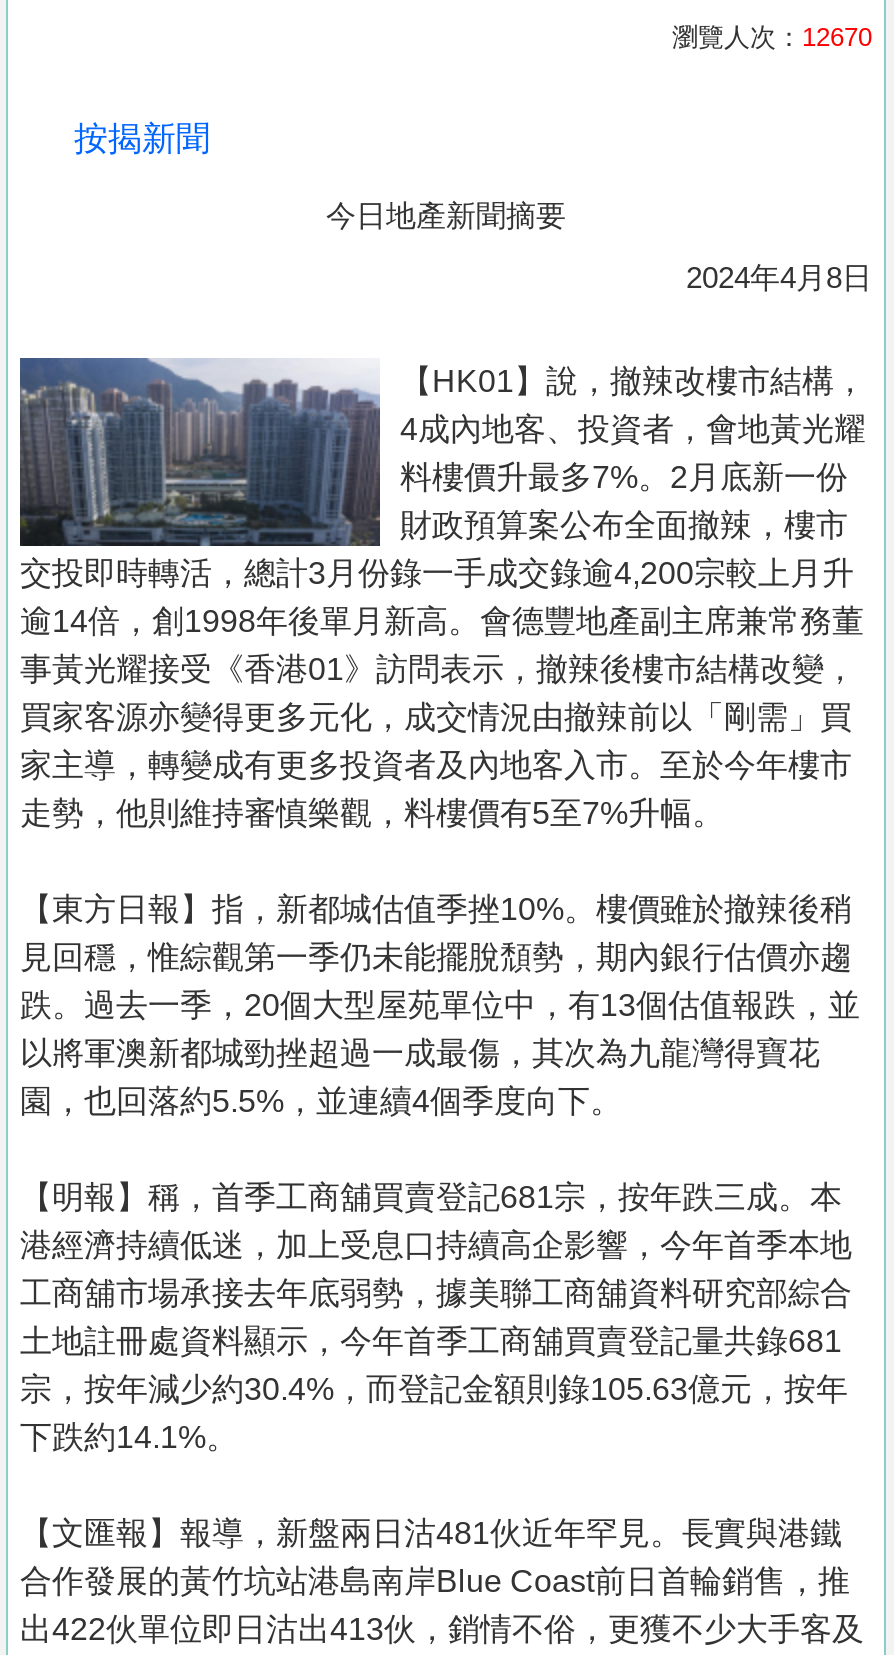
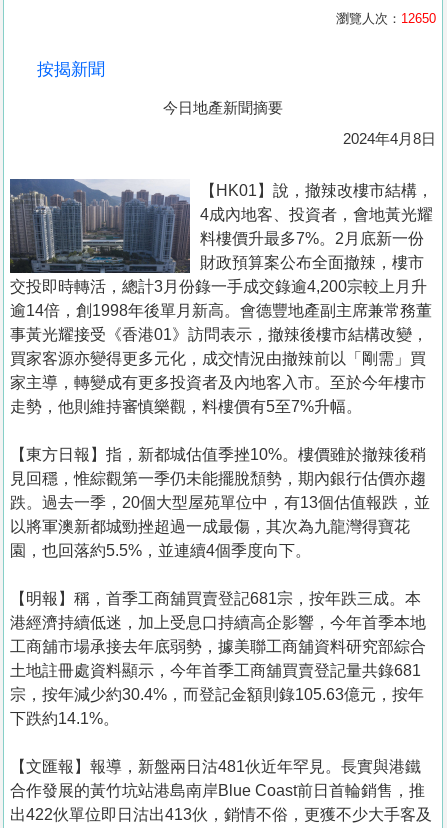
- 瀏覽人次：12670
+ 瀏覽人次：12650
